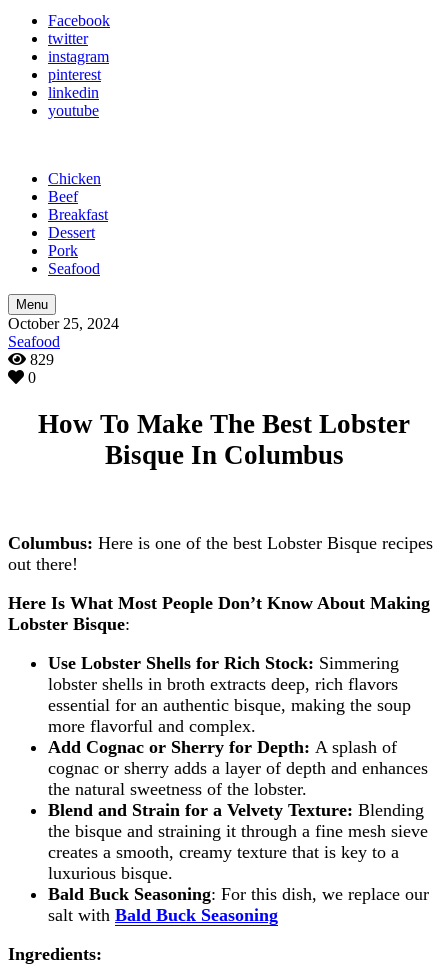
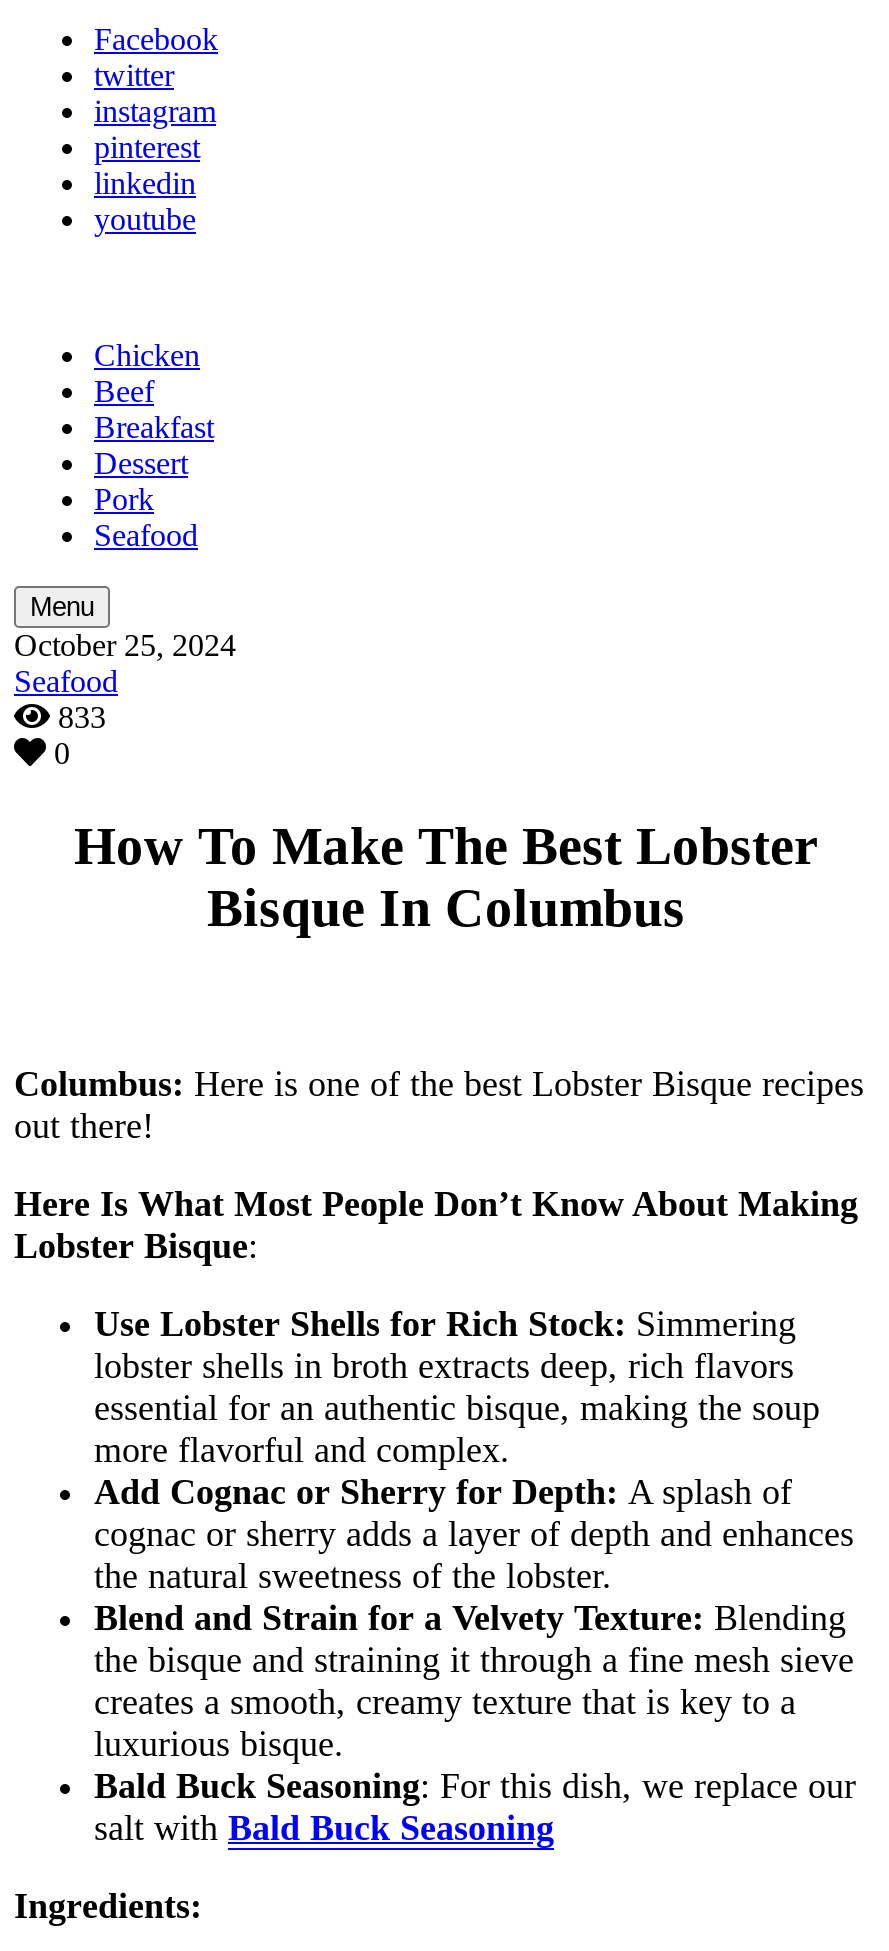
- 829
+ 833
